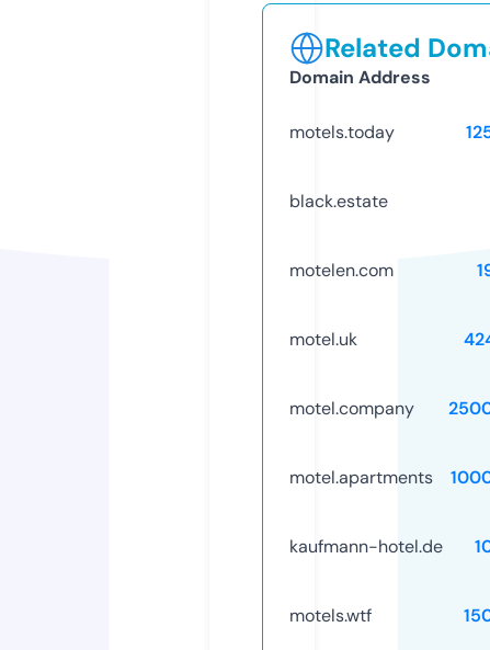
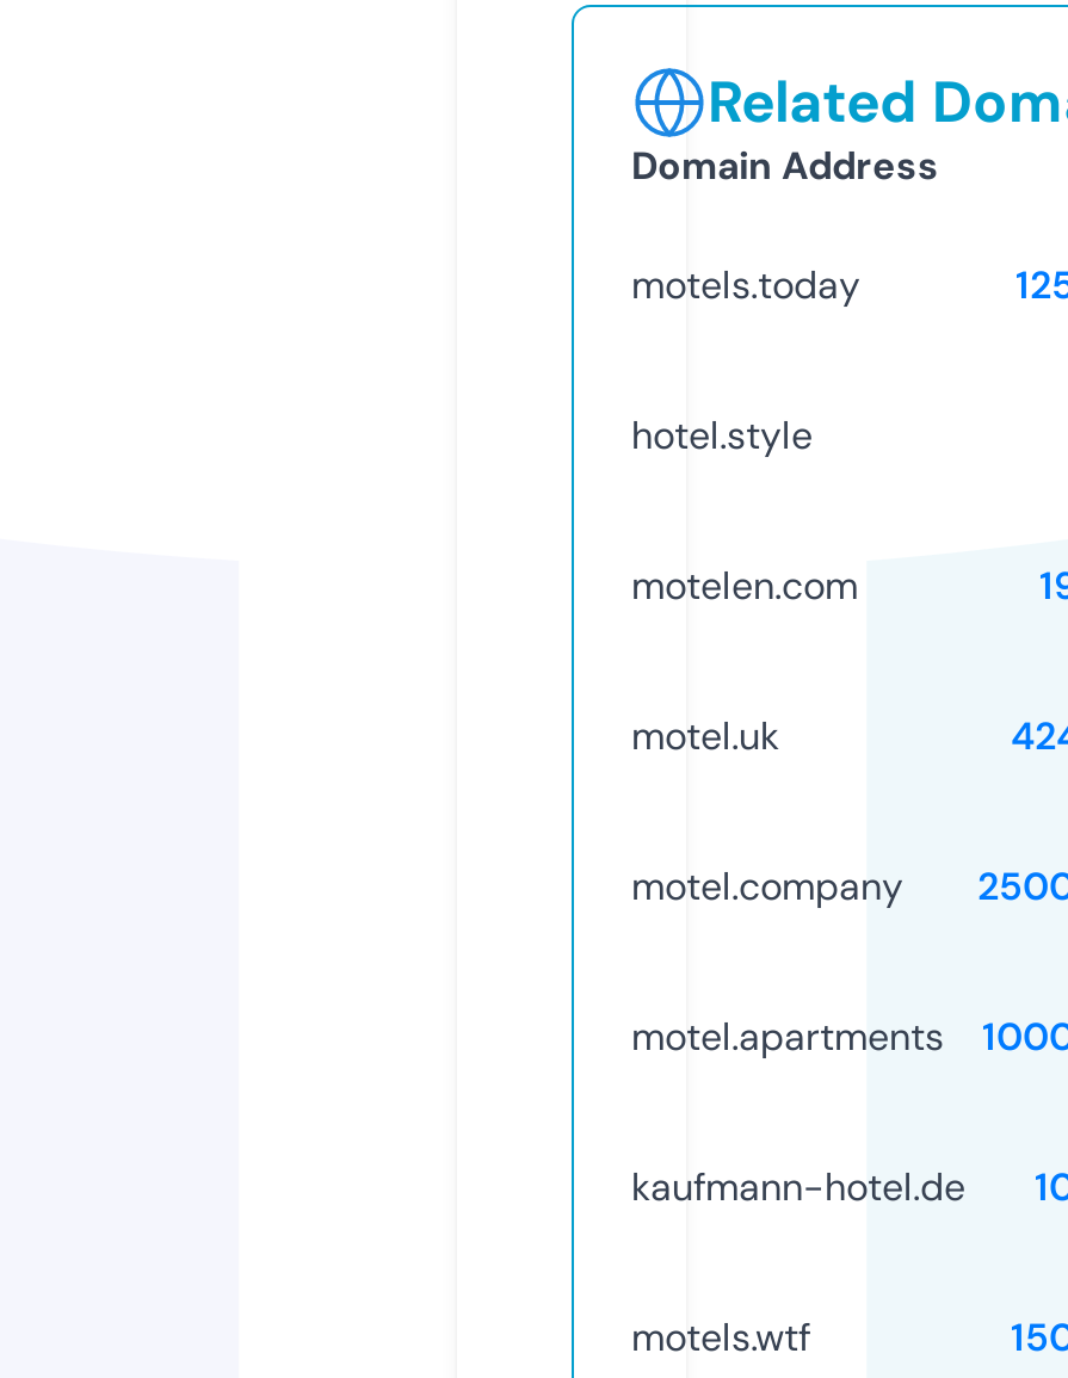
- black.estate
+ hotel.style
